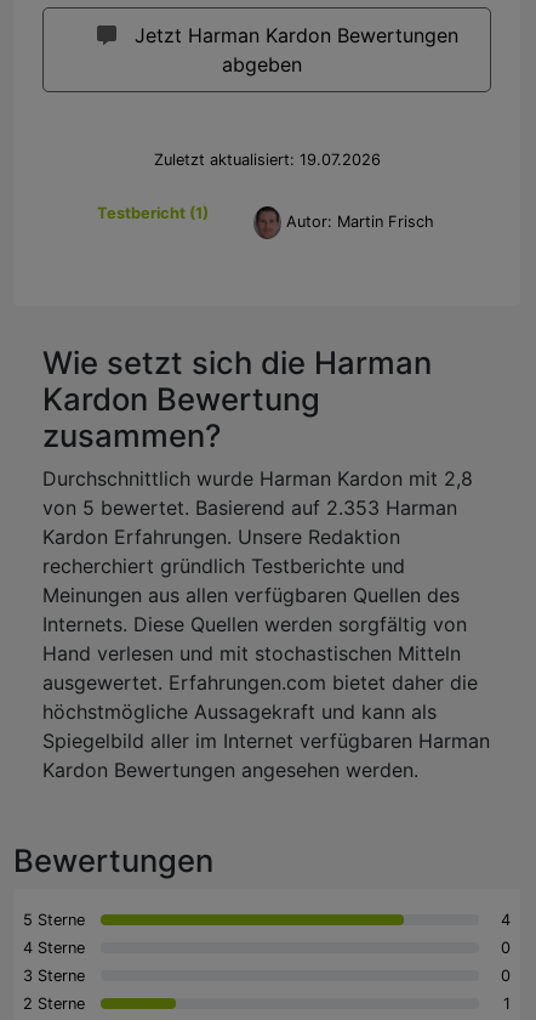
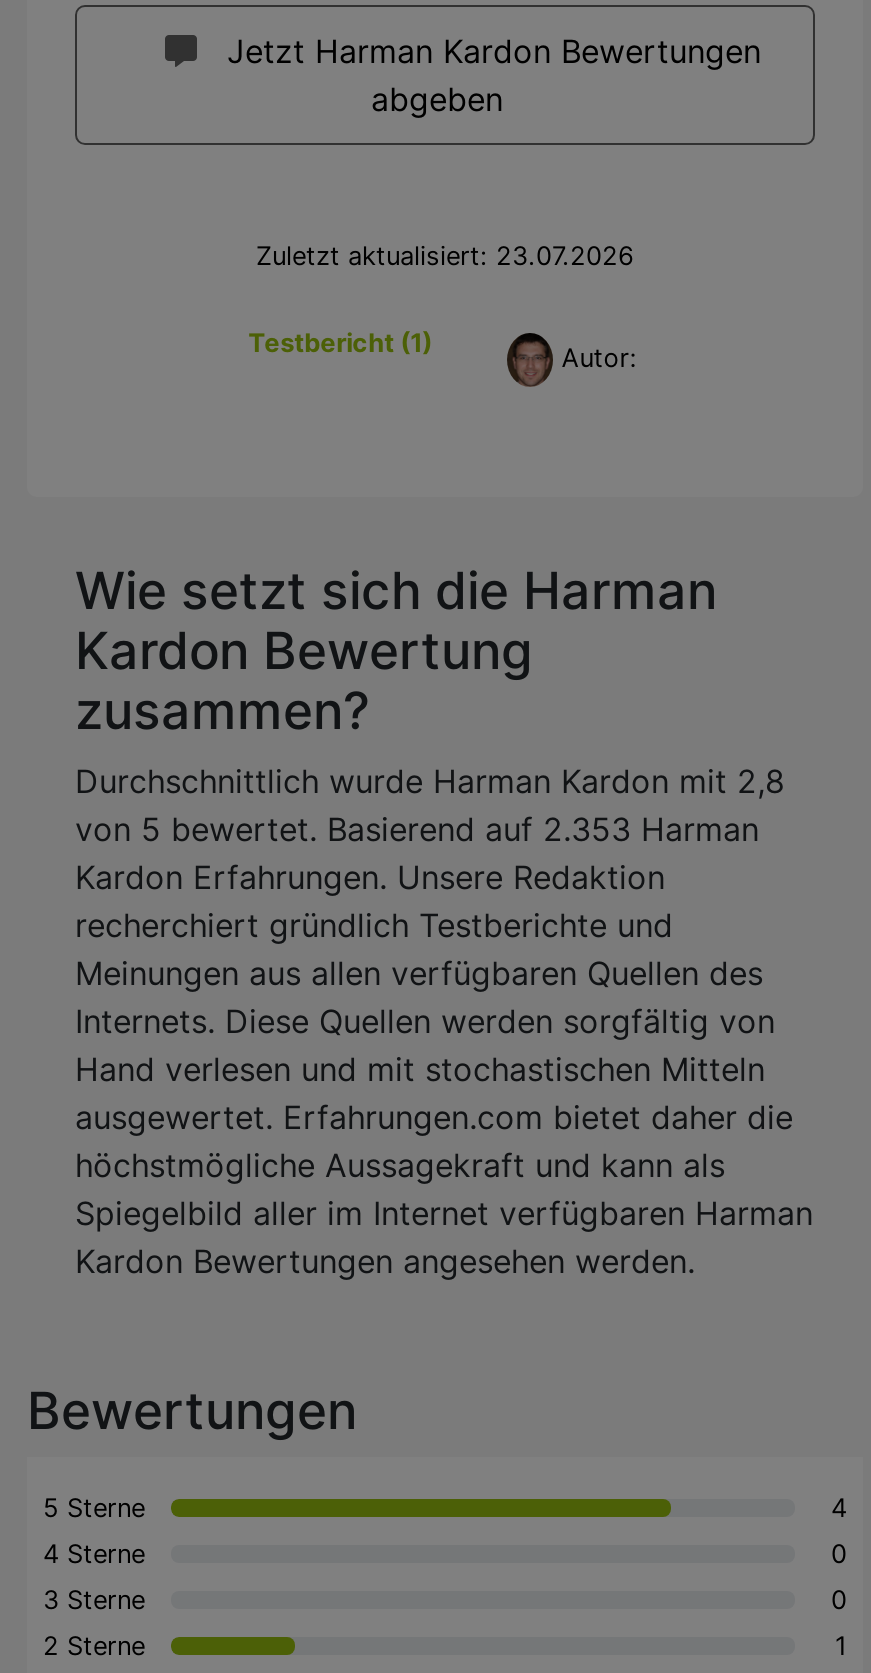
- Zuletzt aktualisiert: 19.07.2026
+ Zuletzt aktualisiert: 23.07.2026

- Autor: Martin Frisch
+ Autor:
